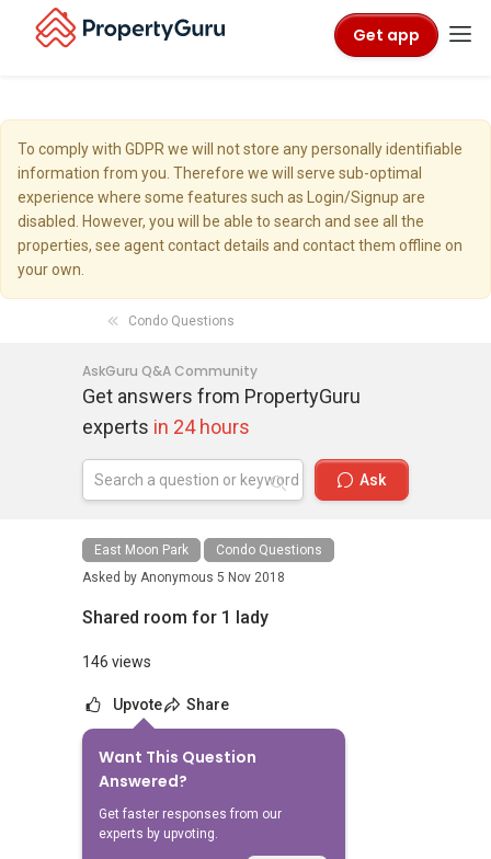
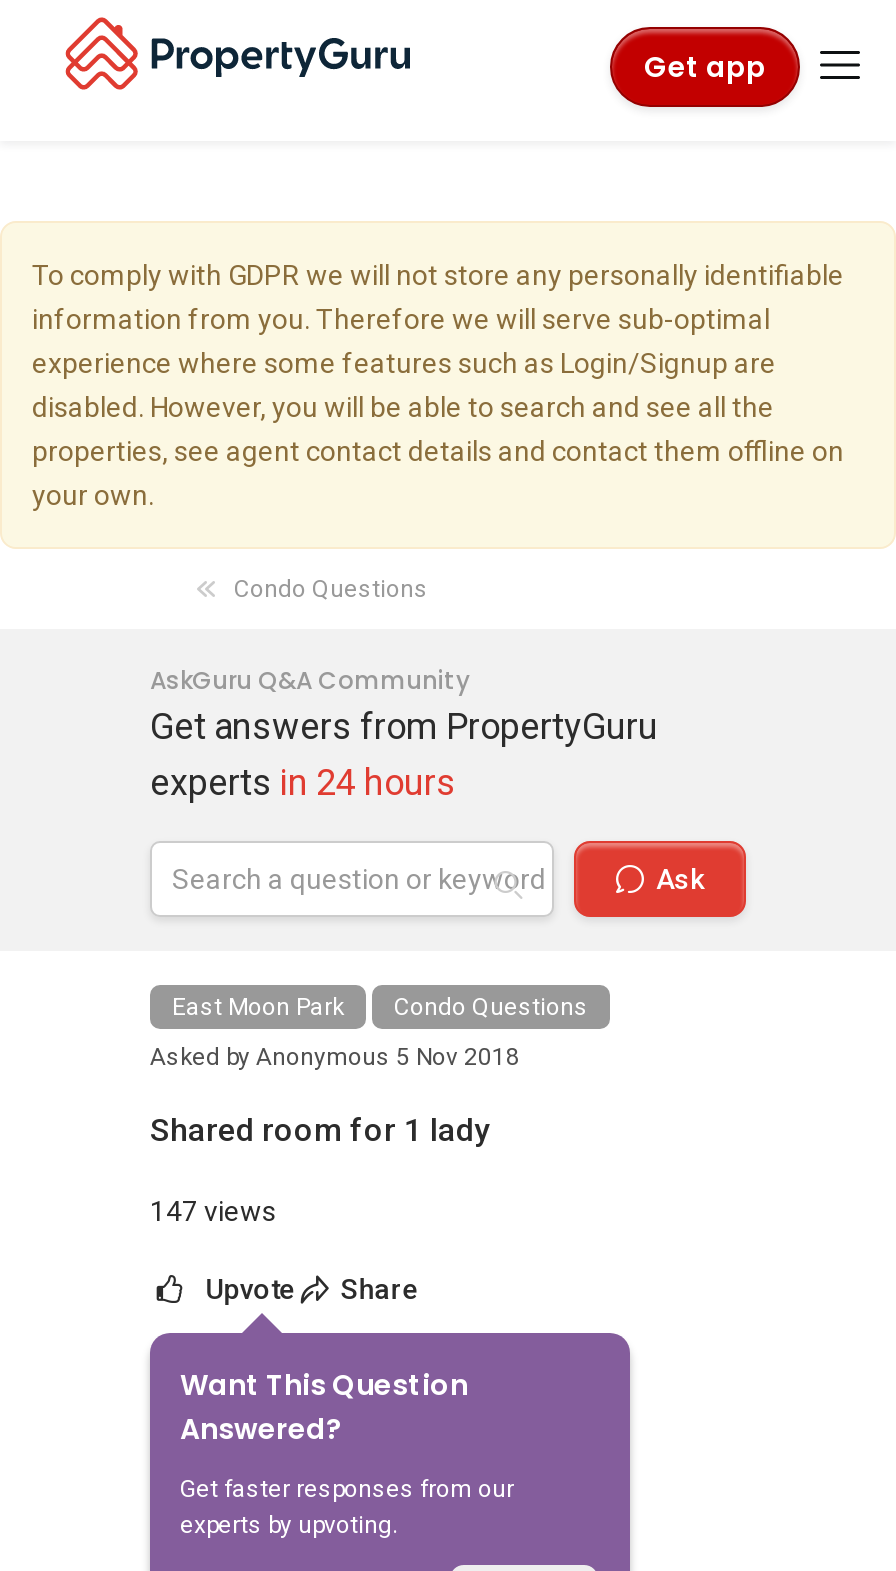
- 146 views
+ 147 views
